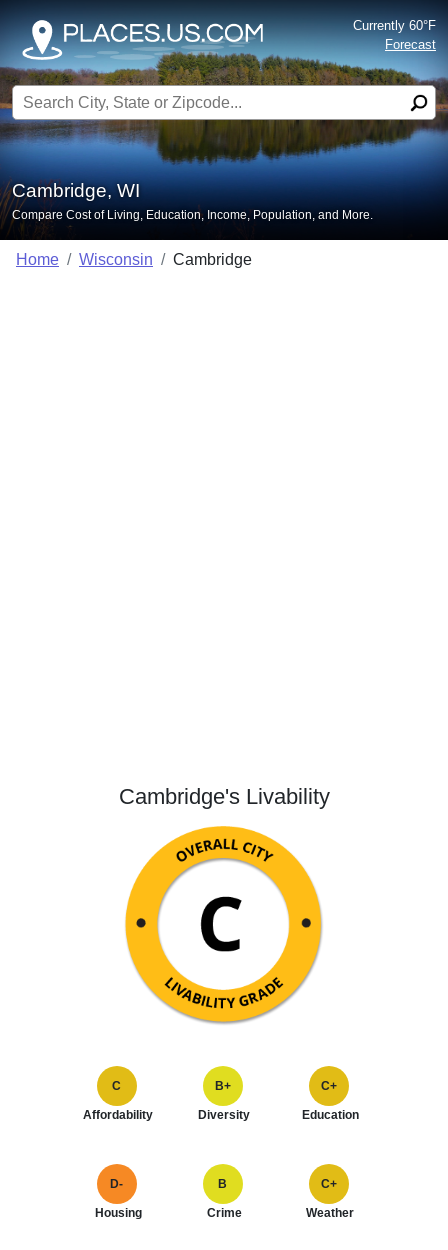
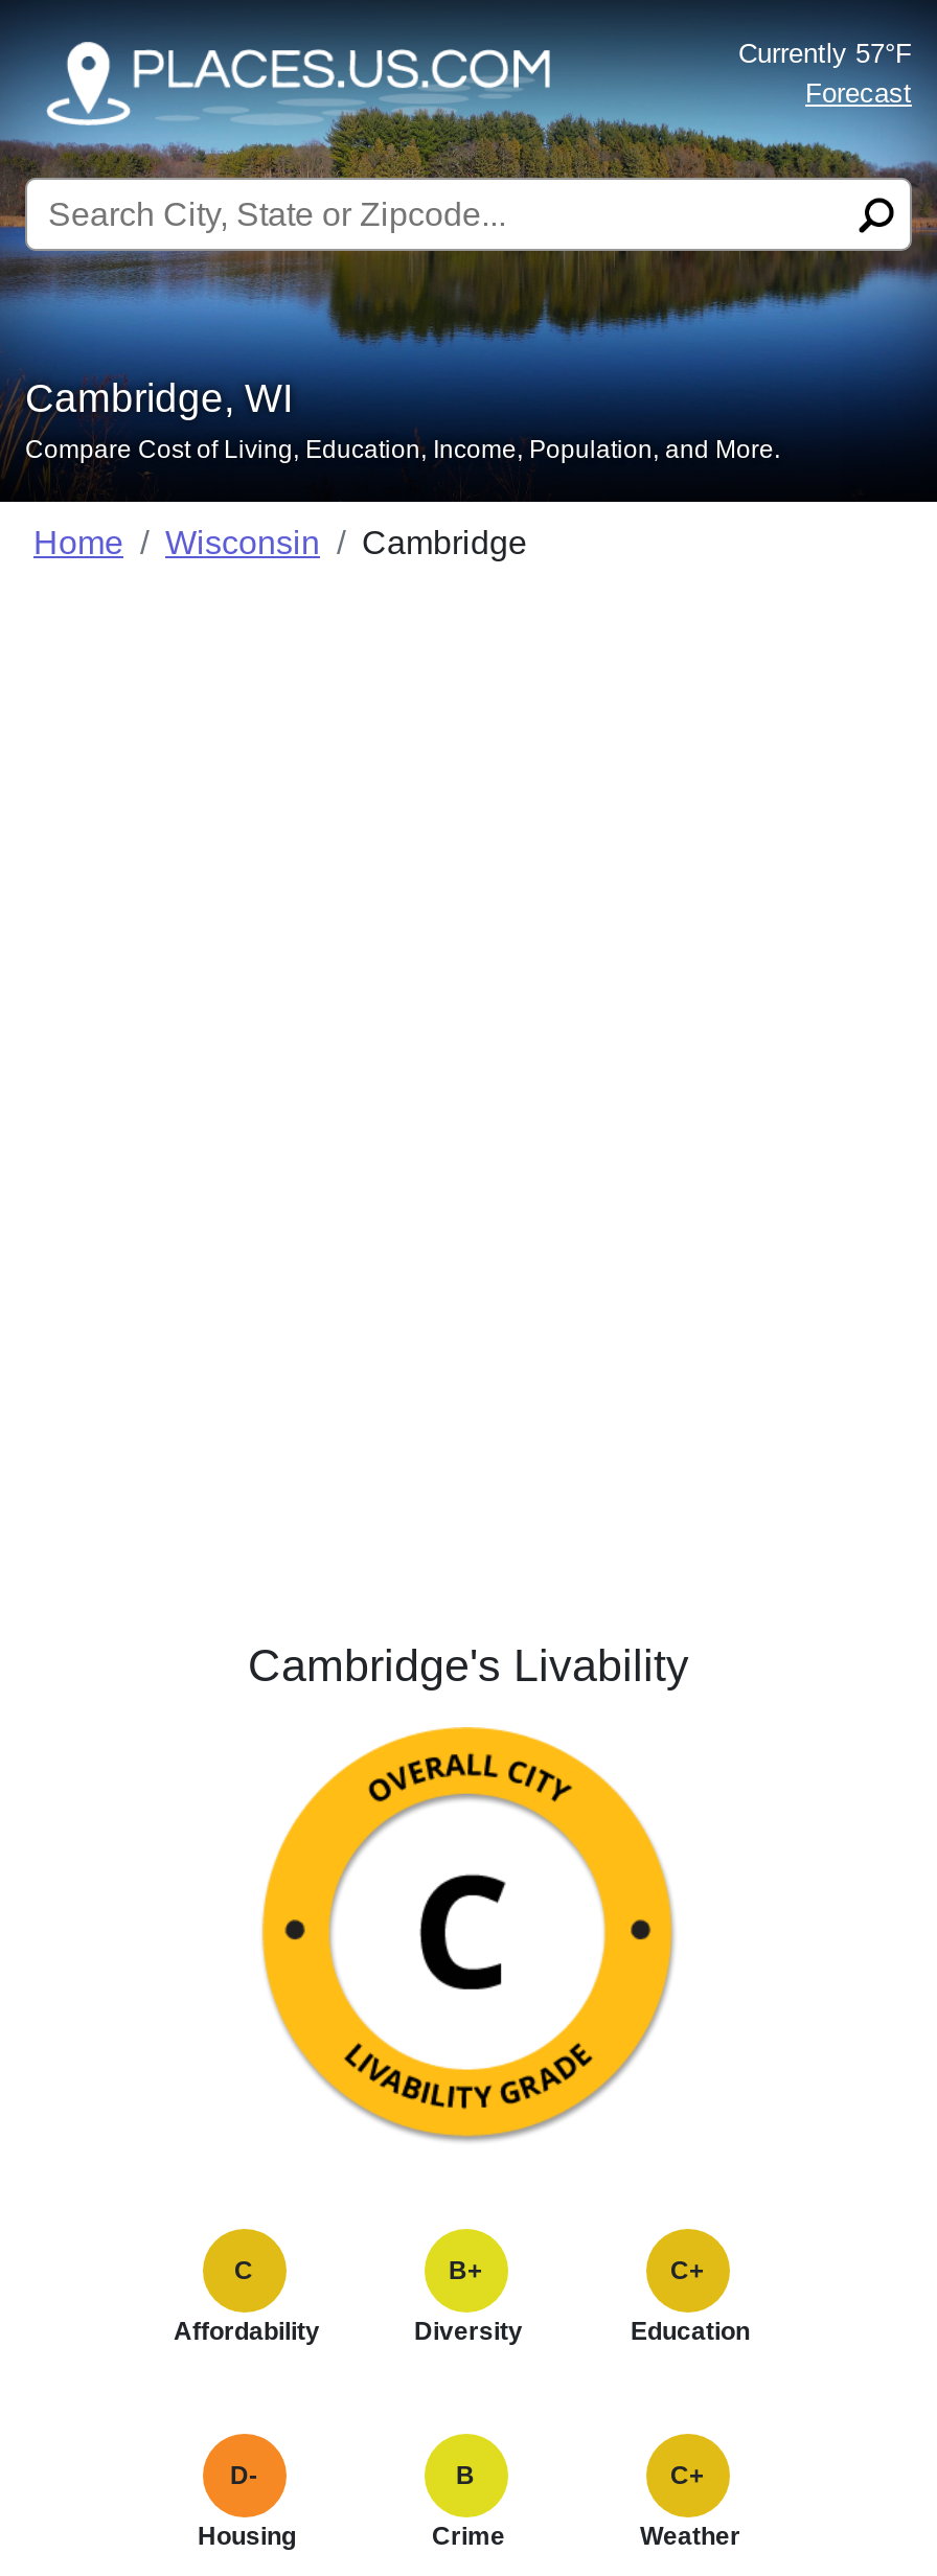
- Currently 60°F
+ Currently 57°F
